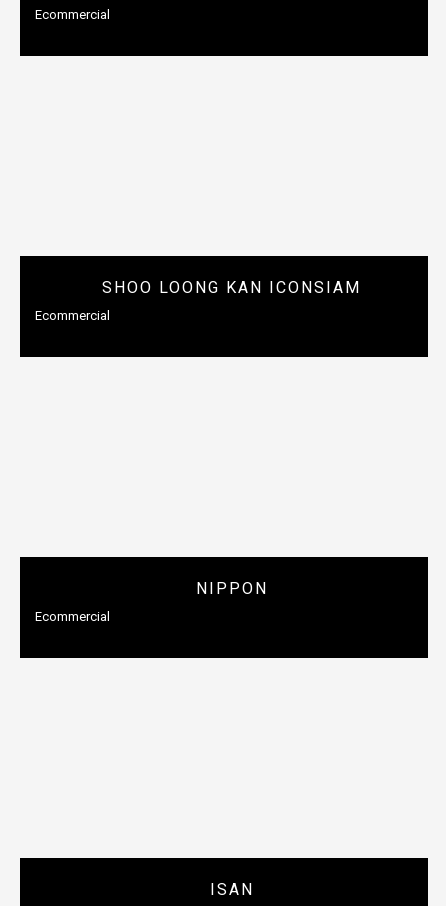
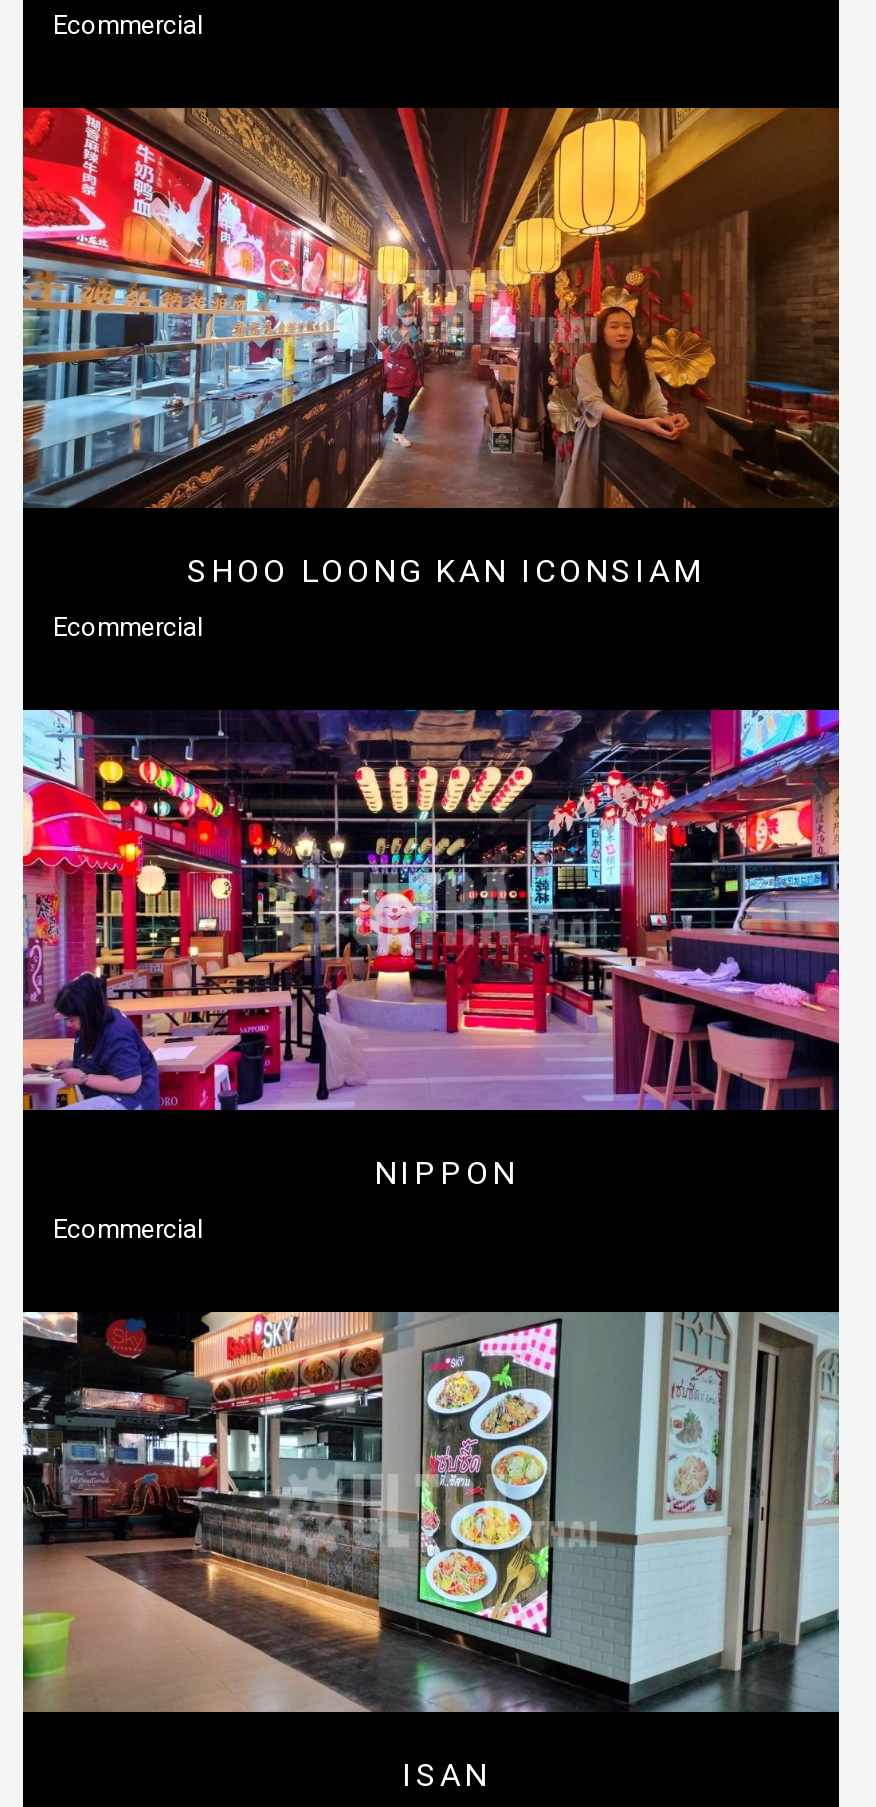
+ [image]

+ [image]

+ [image]
